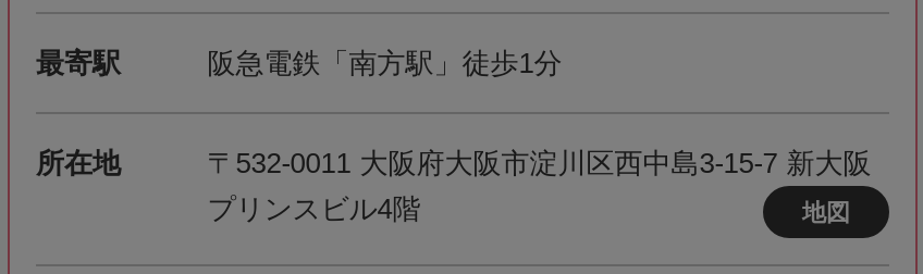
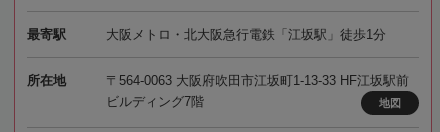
- 阪急電鉄「南方駅」徒歩1分
+ 大阪メトロ・北大阪急行電鉄「江坂駅」徒歩1分

- 〒532-0011 大阪府大阪市淀川区西中島3-15-7 新大阪
- プリンスビル4階
+ 〒564-0063 大阪府吹田市江坂町1-13-33 HF江坂駅前
+ ビルディング7階
